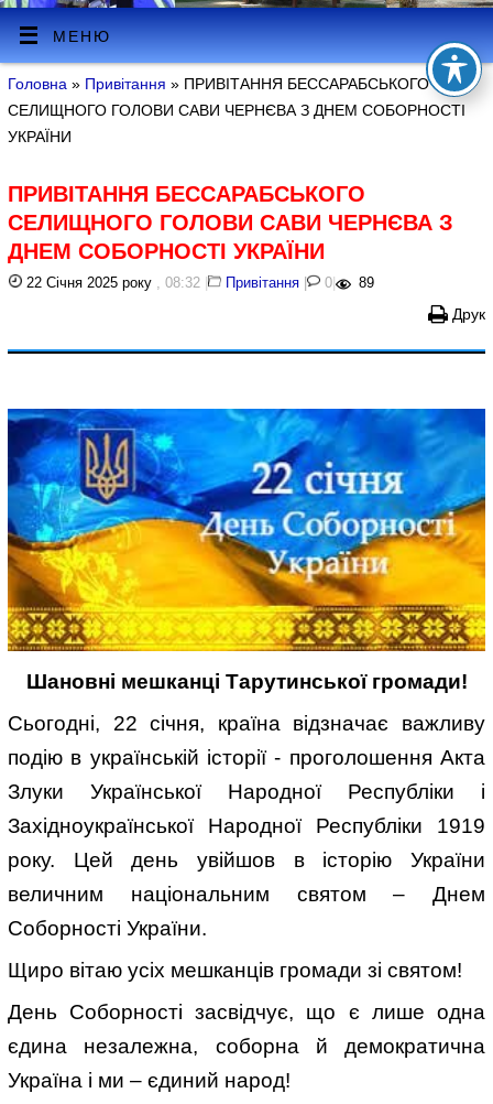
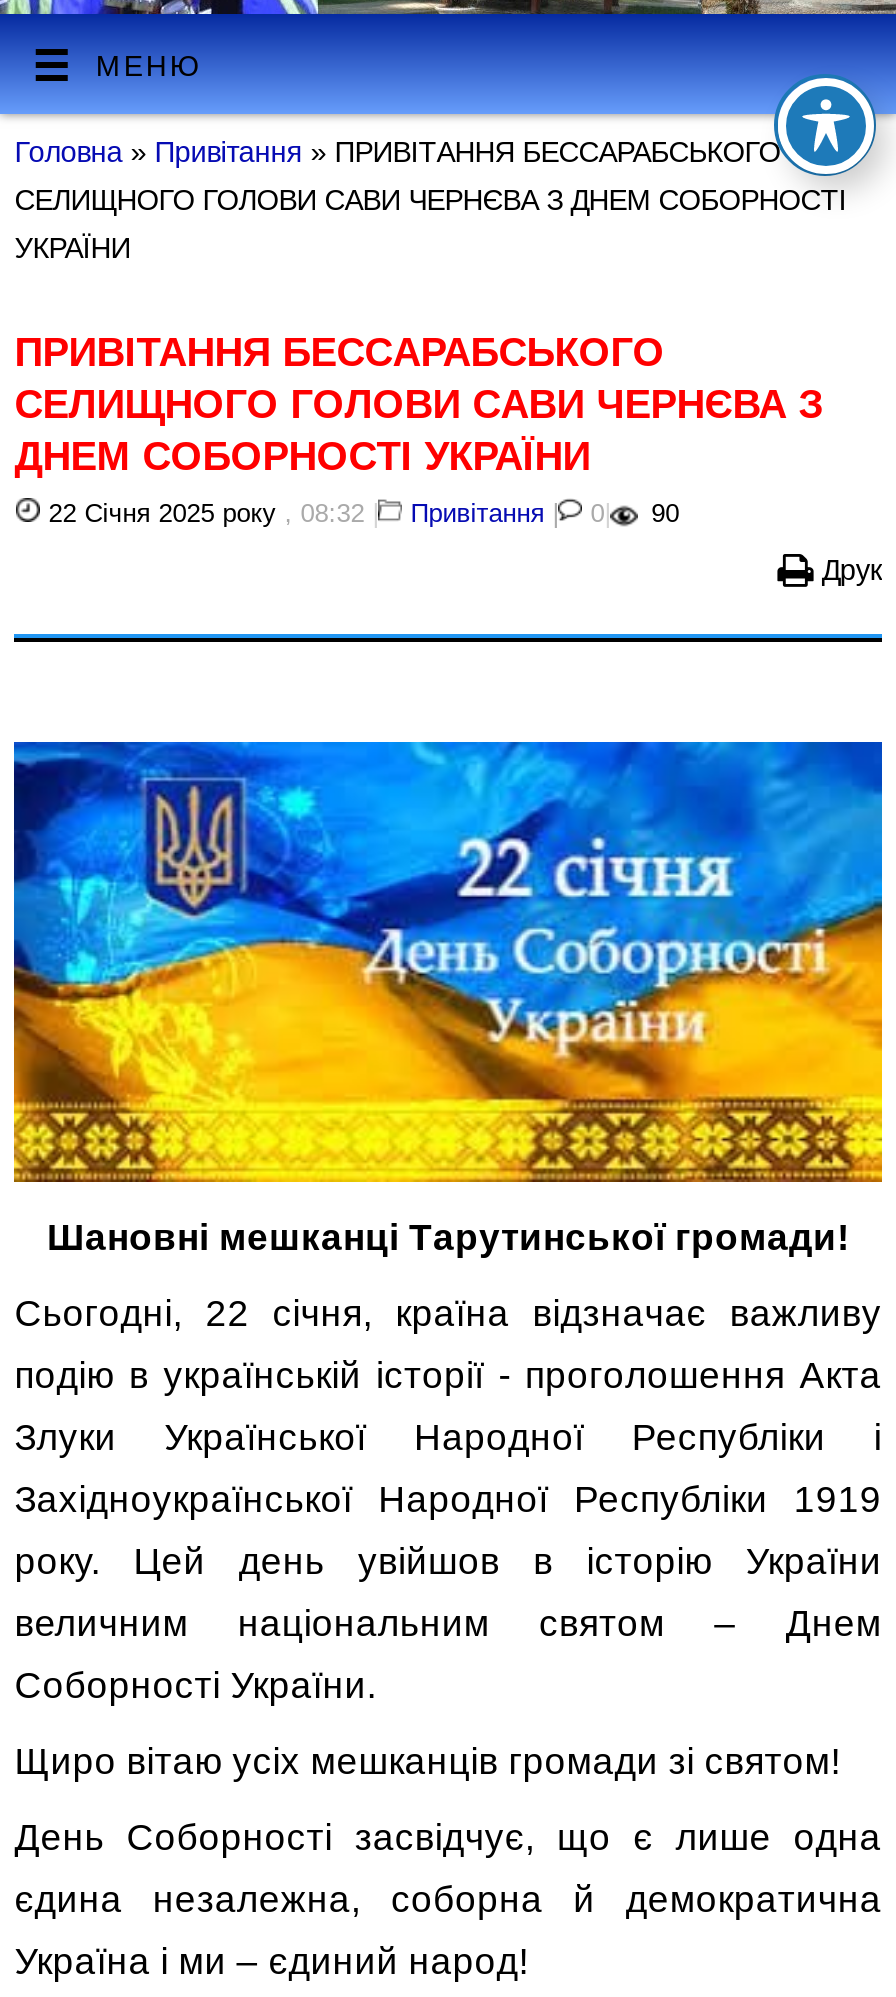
- 89
+ 90
